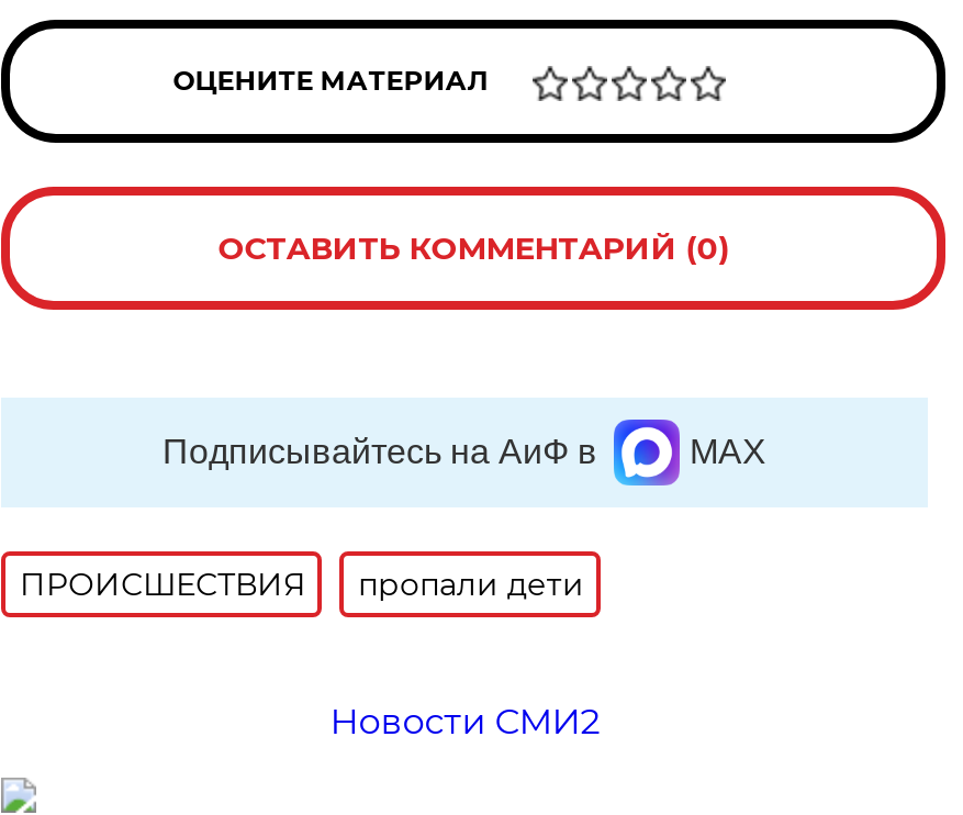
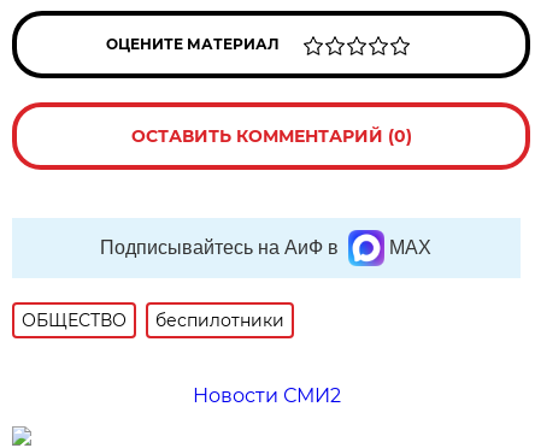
- ПРОИСШЕСТВИЯ
- пропали дети
+ ОБЩЕСТВО
+ беспилотники
